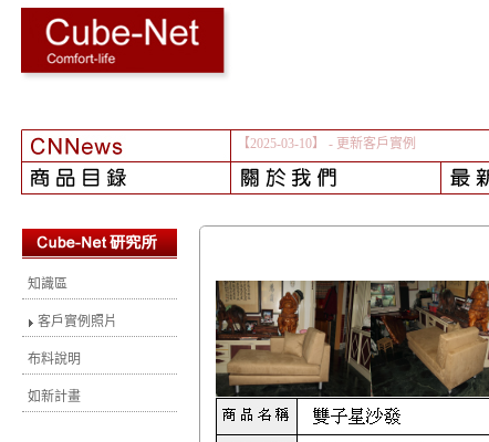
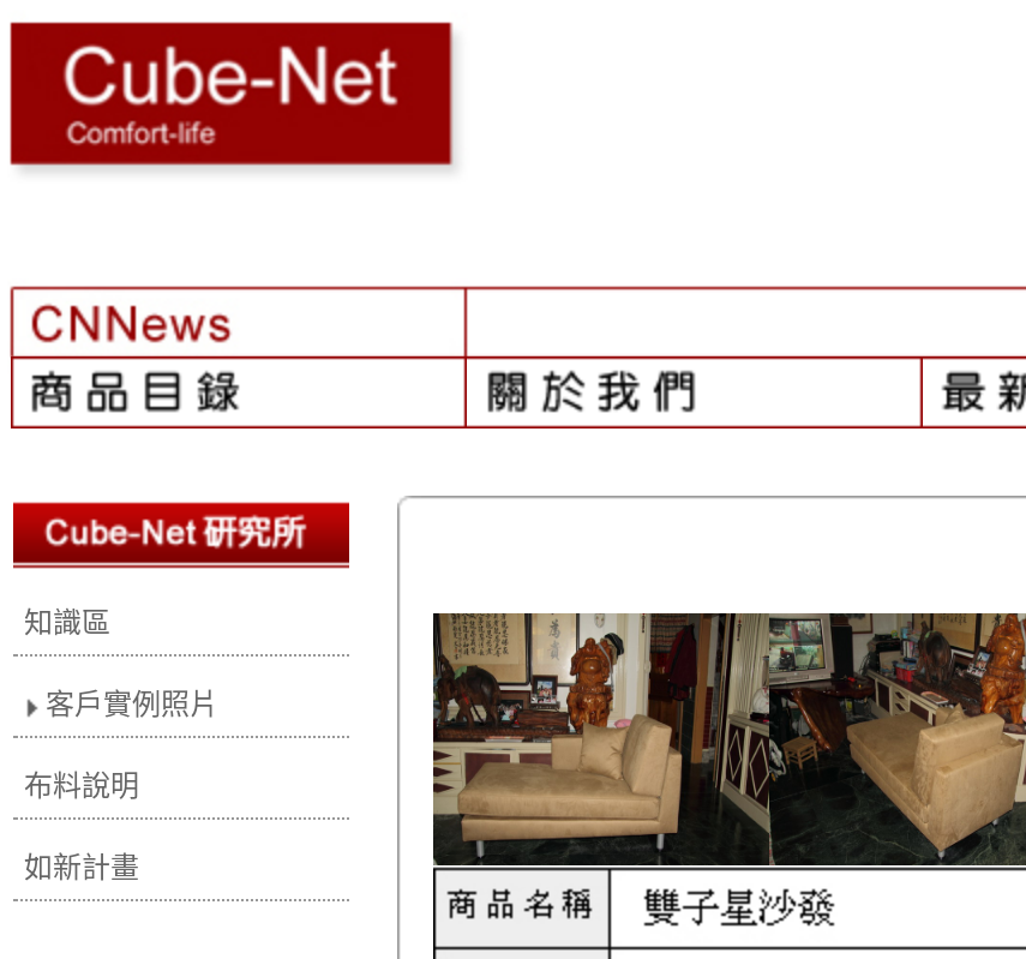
- 【2025-03-10】 - 更新客戶實例
